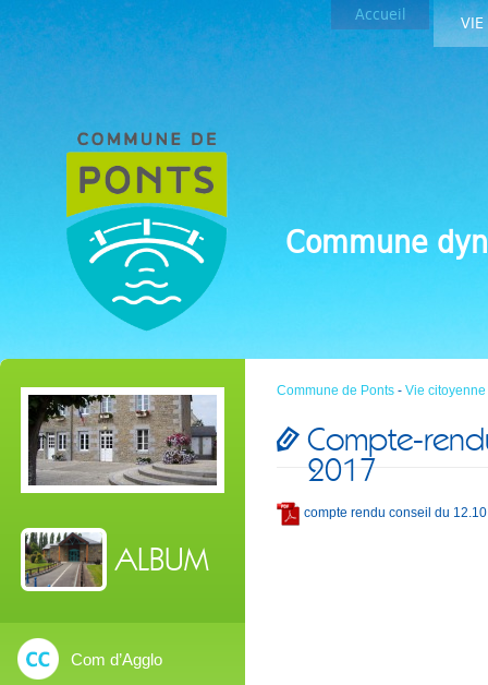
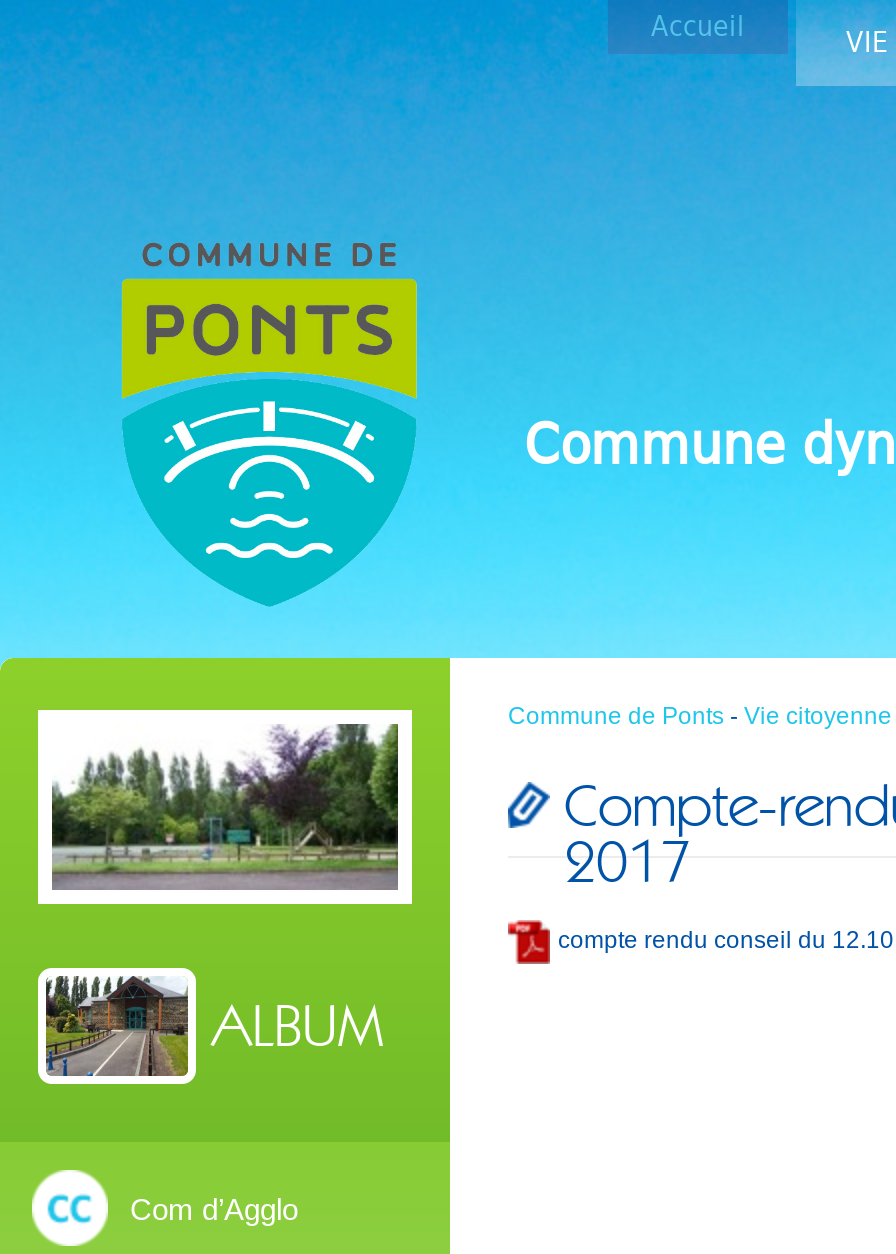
- [image]
+ [image]
